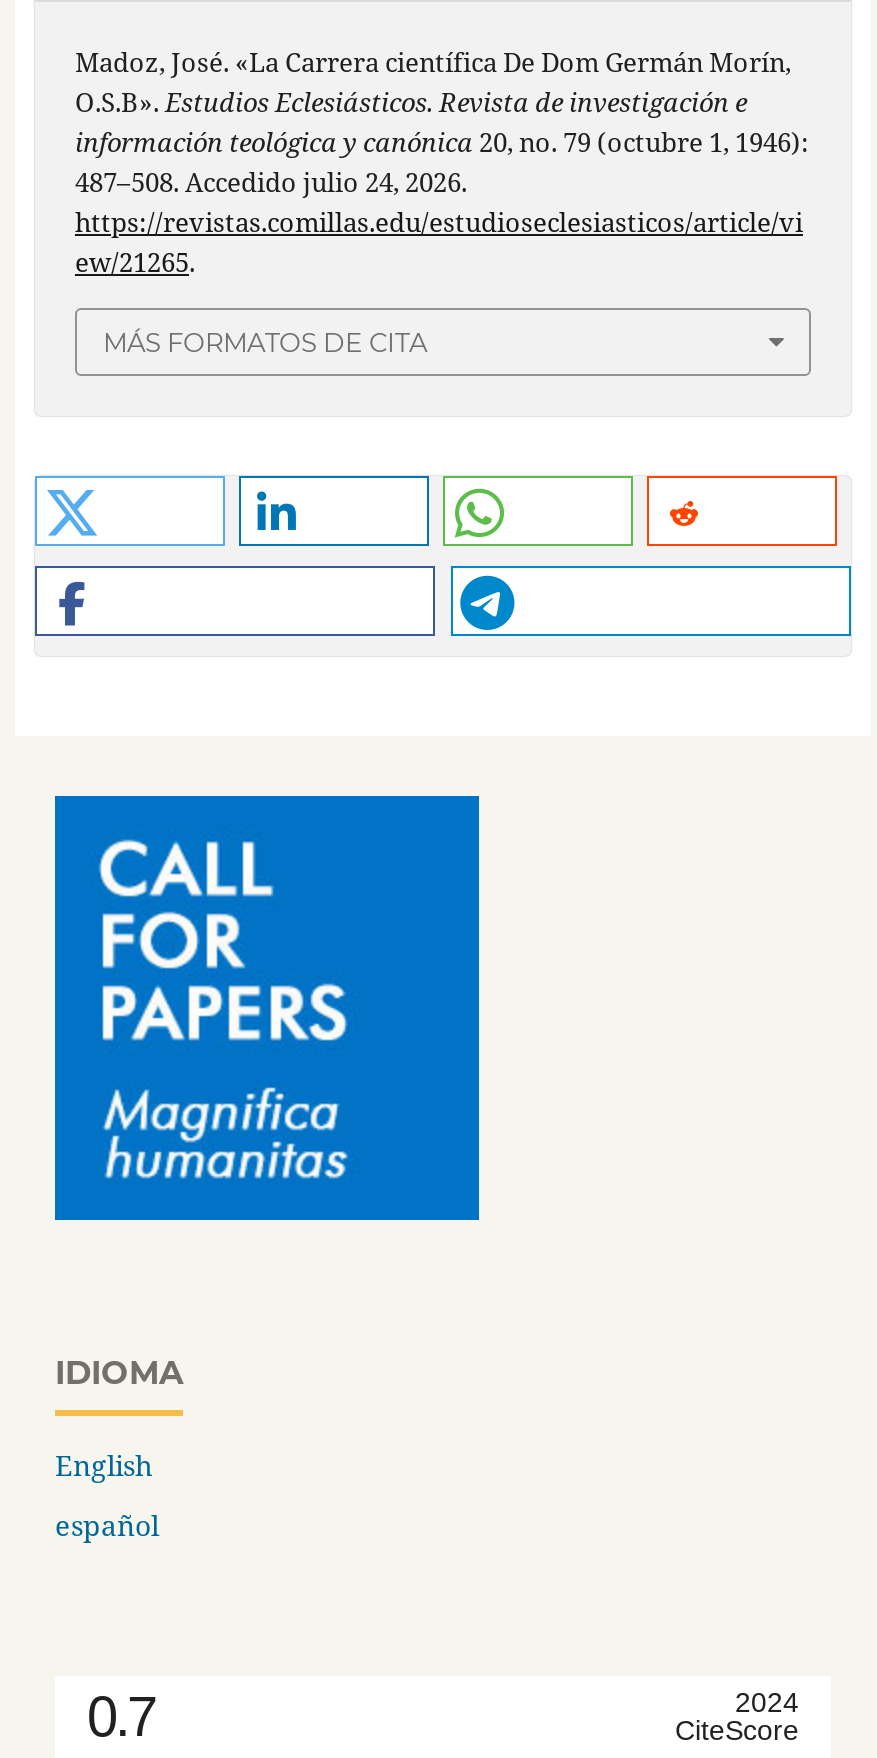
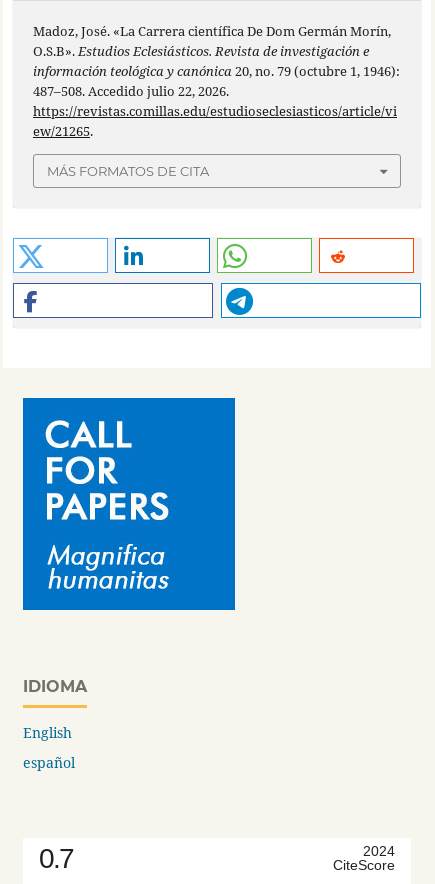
- 487–508. Accedido julio 24, 2026.
+ 487–508. Accedido julio 22, 2026.
